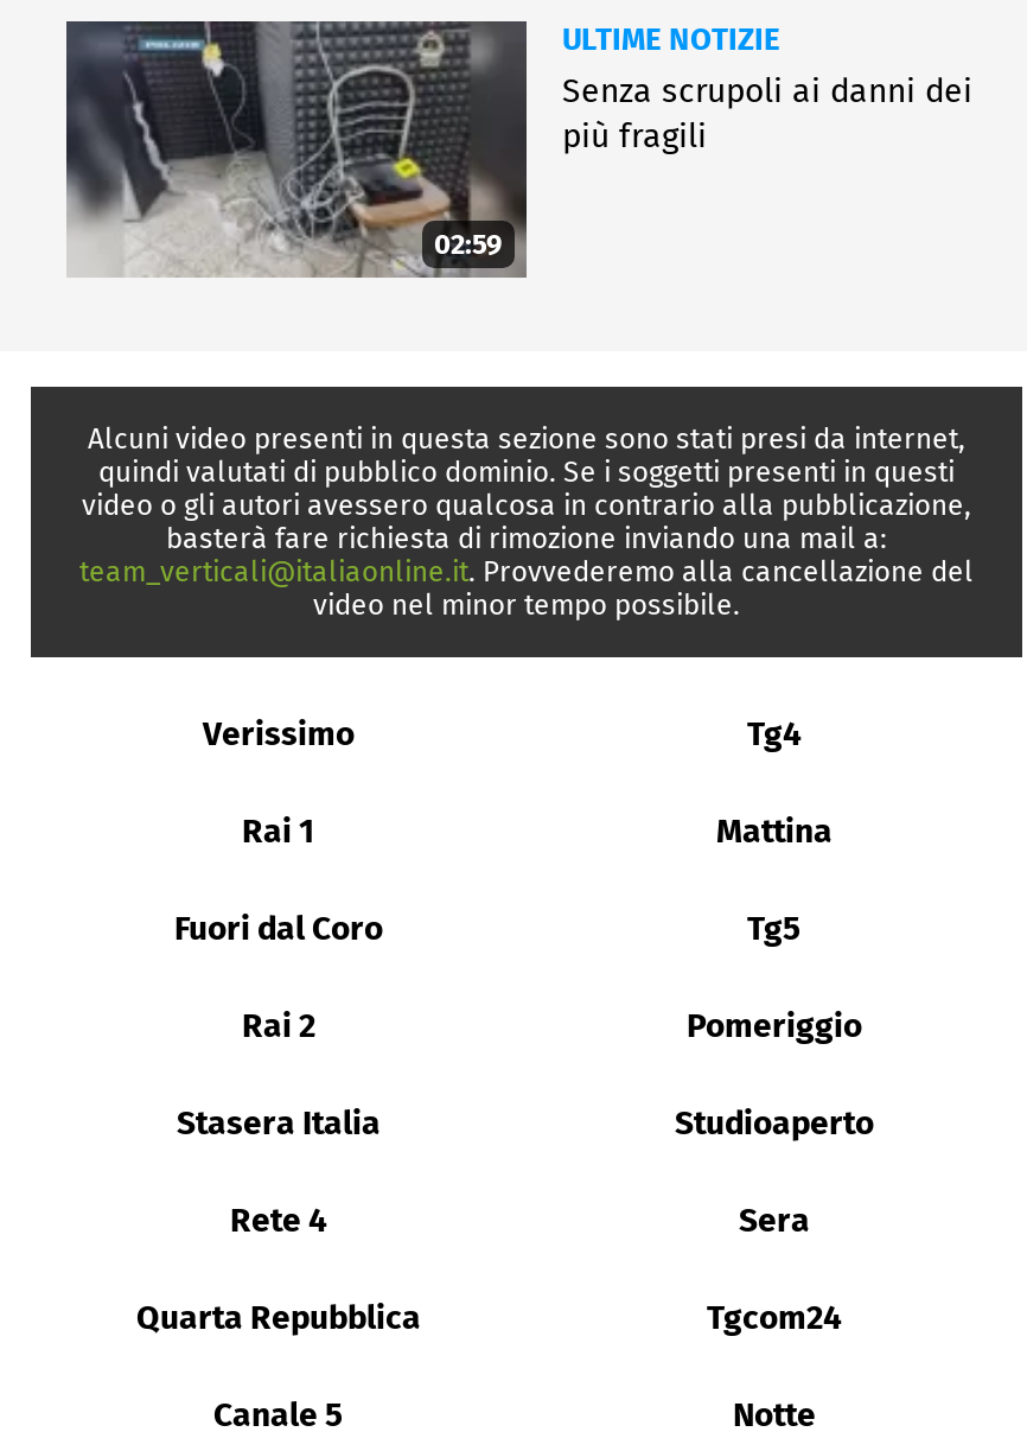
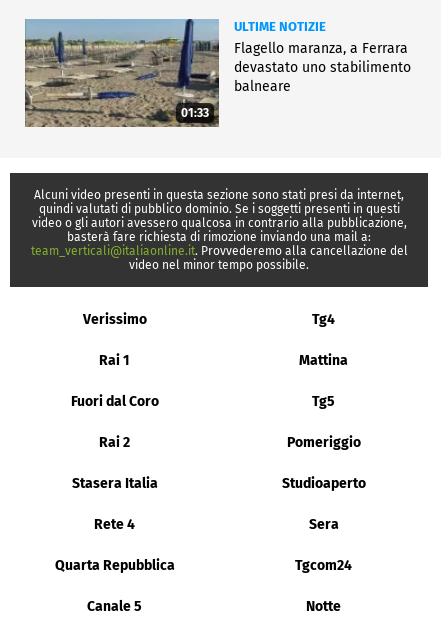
- [image]
- 02:59
+ [image]
+ 01:33

- Senza scrupoli ai danni dei
- più fragili
+ Flagello maranza, a Ferrara
+ devastato uno stabilimento
+ balneare
